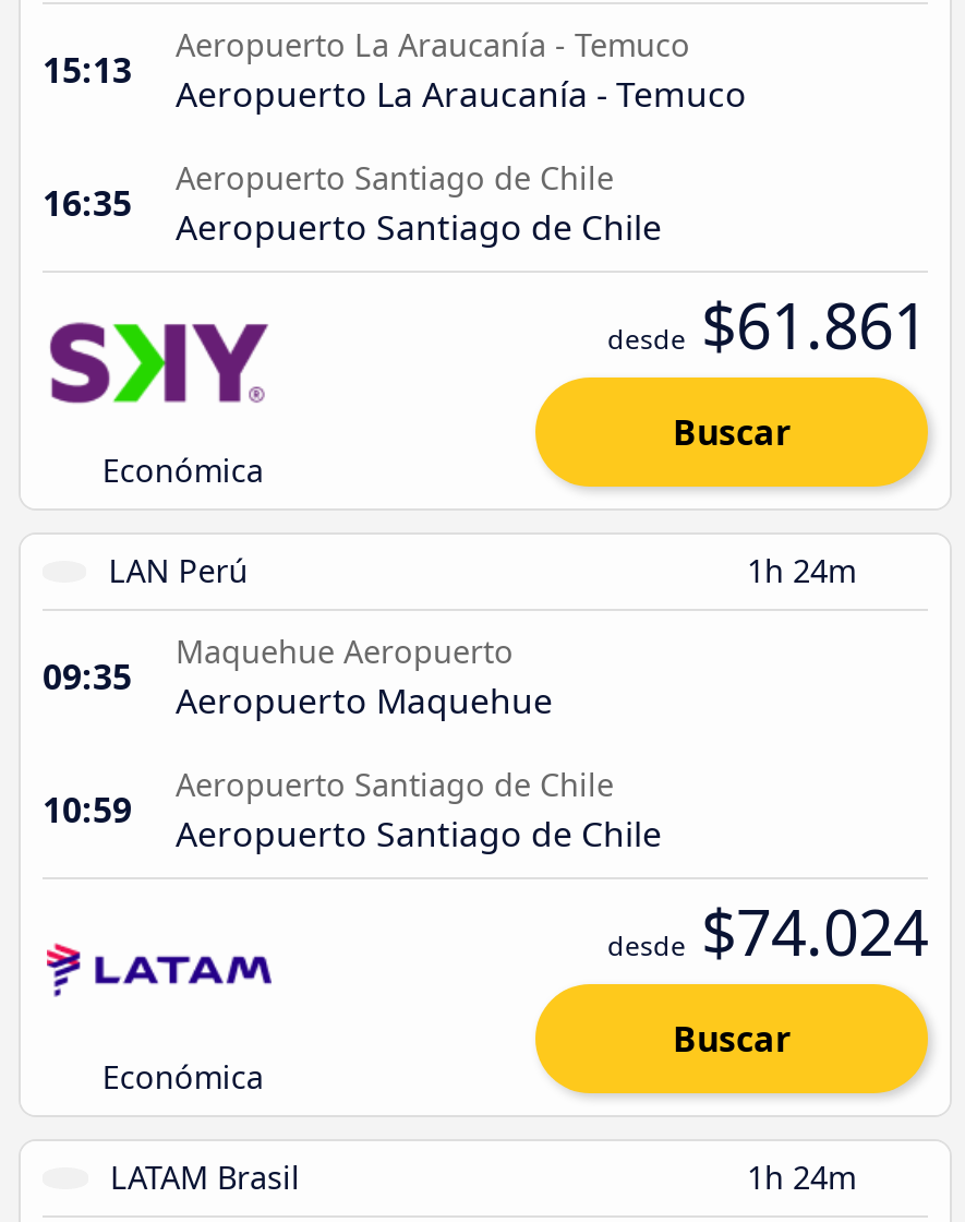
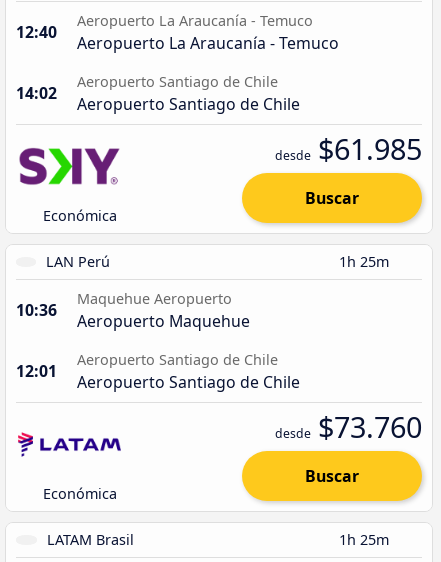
- 15:13
+ 12:40

- 16:35 Aeropuerto Santiago de Chile
+ 14:02 Aeropuerto Santiago de Chile

- desde $61.861
+ desde $61.985

- 1h 24m
+ 1h 25m

- 09:35 Aeropuerto Maquehue
+ 10:36 Aeropuerto Maquehue

- 10:59 Aeropuerto Santiago de Chile
+ 12:01 Aeropuerto Santiago de Chile

- desde $74.024
+ desde $73.760

- 1h 24m
+ 1h 25m
